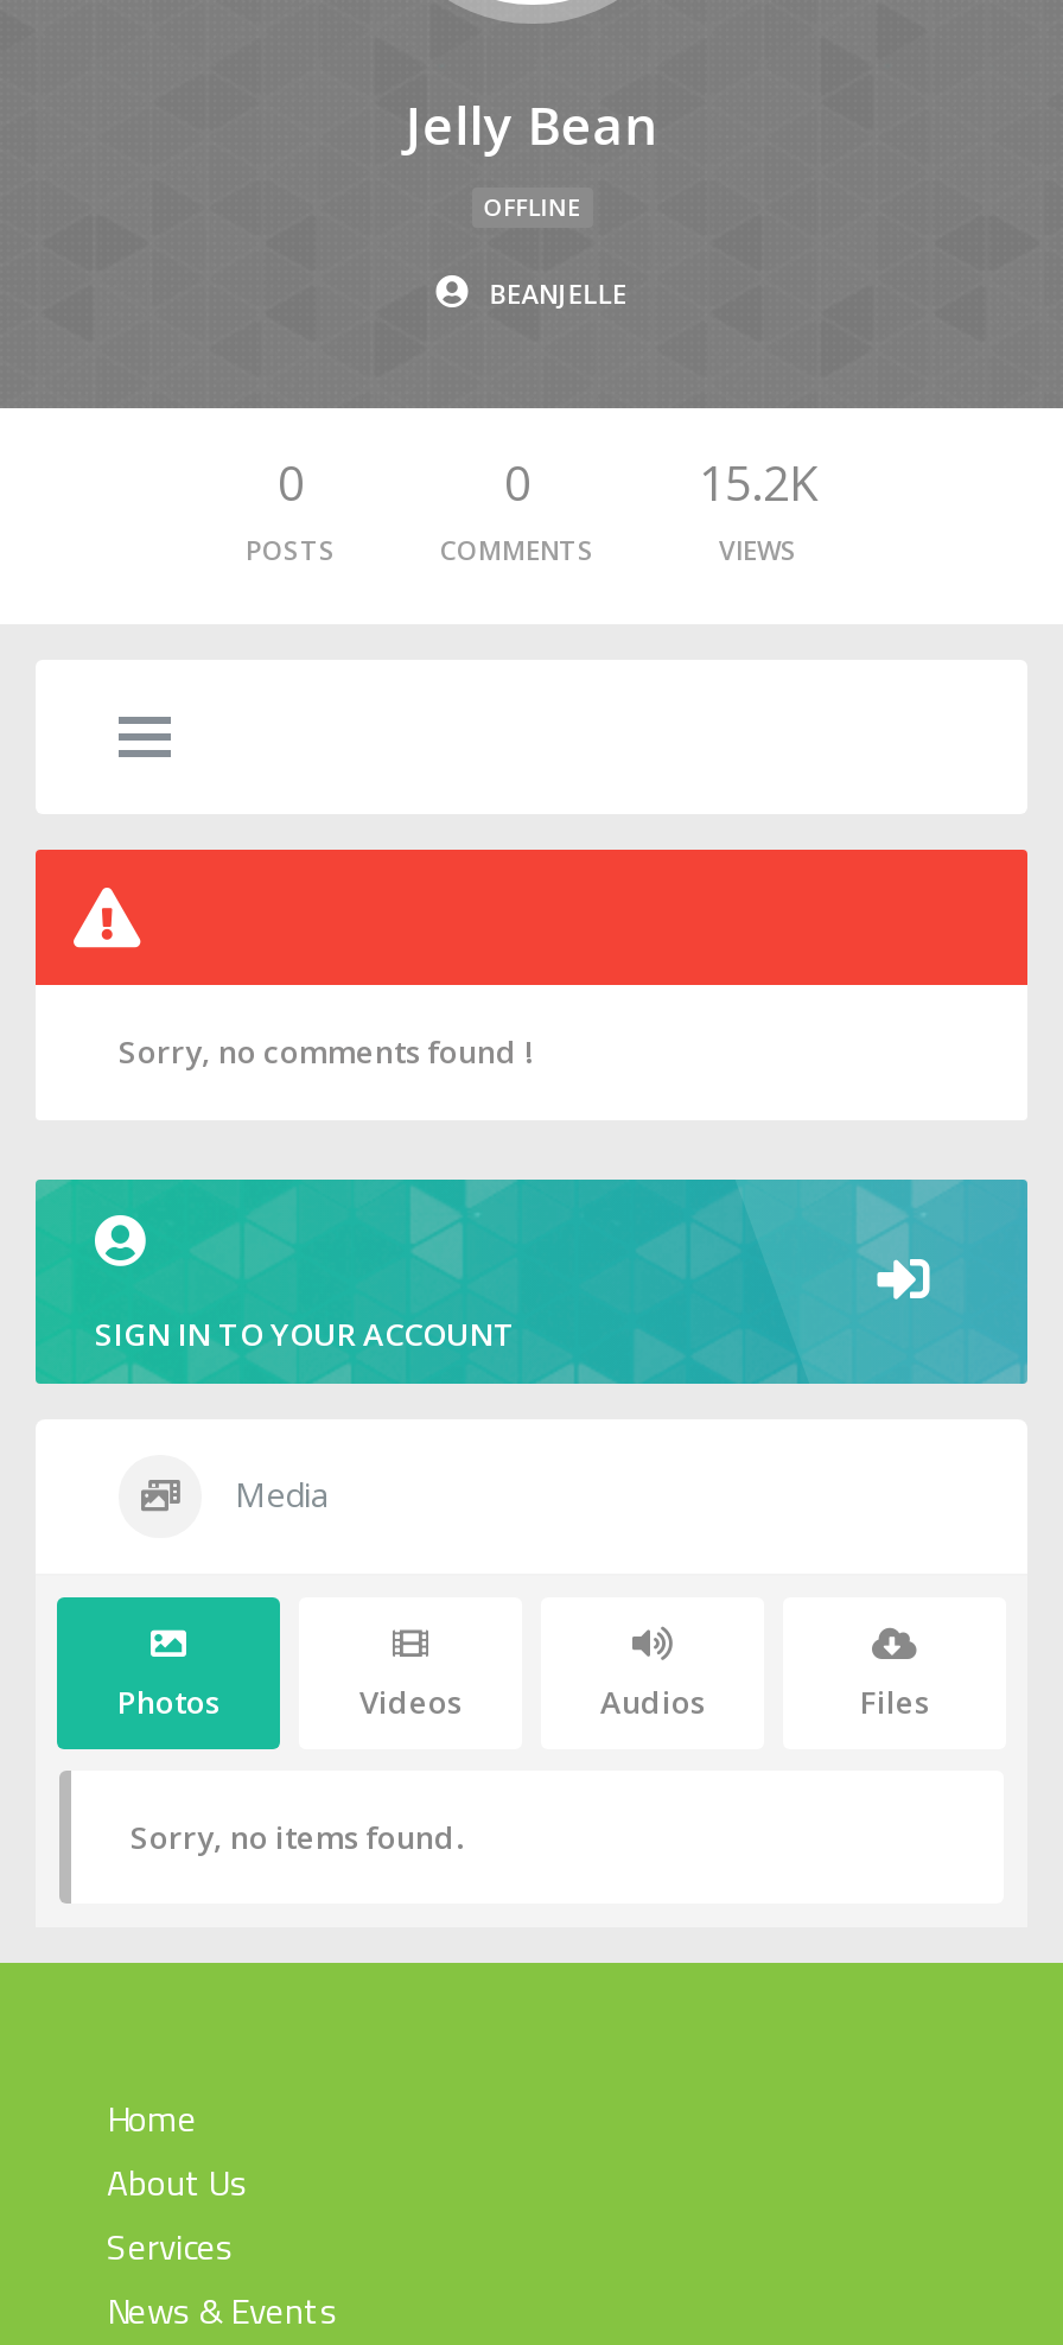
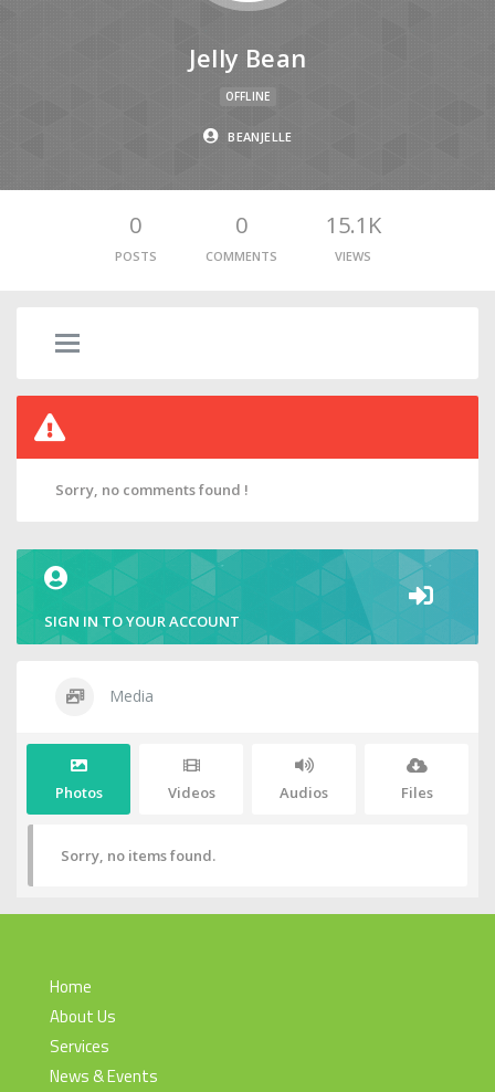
- 15.2K
+ 15.1K
